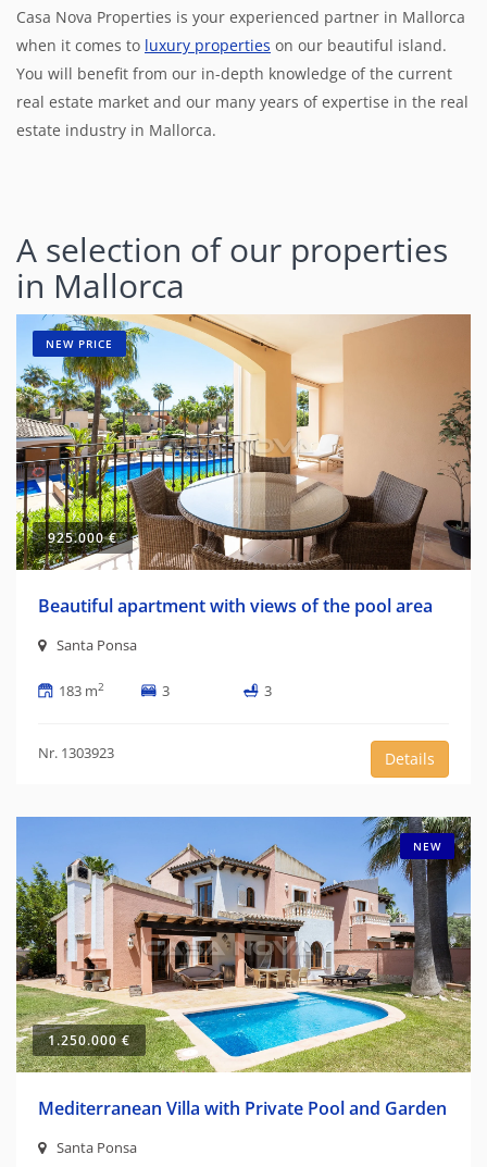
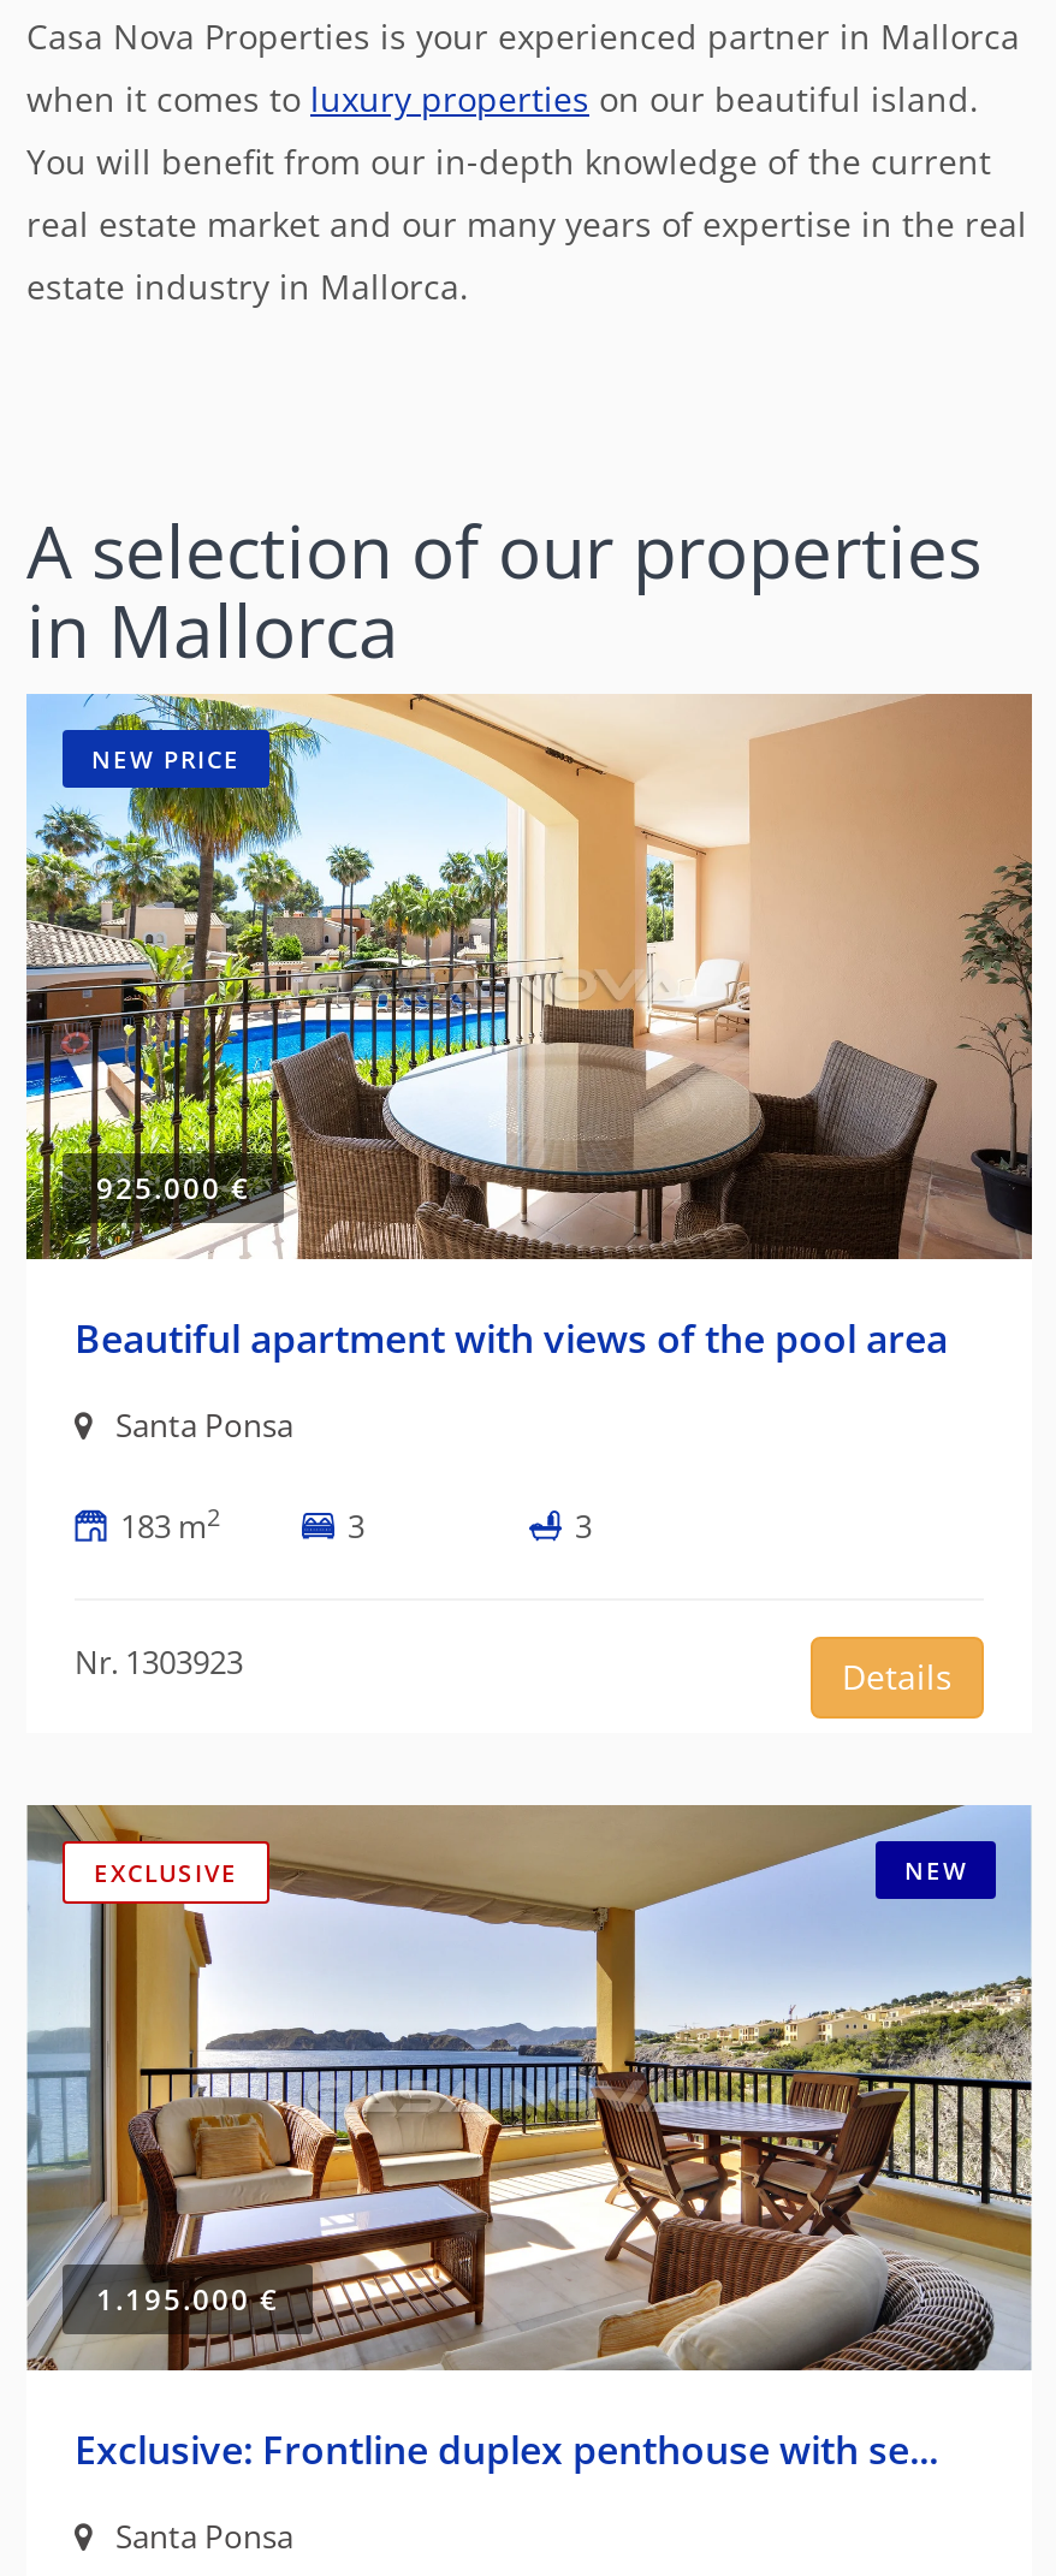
- [image]
- 1.250.000 €
+ [image]
+ 1.195.000 €

+ EXCLUSIVE

- Mediterranean Villa with Private Pool and Garden
+ Exclusive: Frontline duplex penthouse with se...
